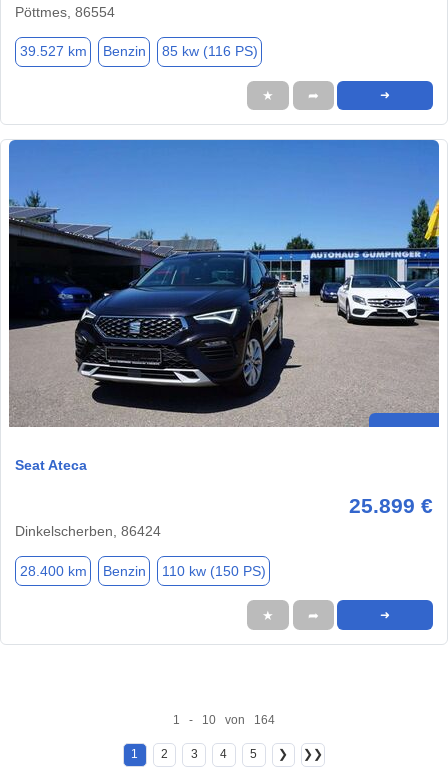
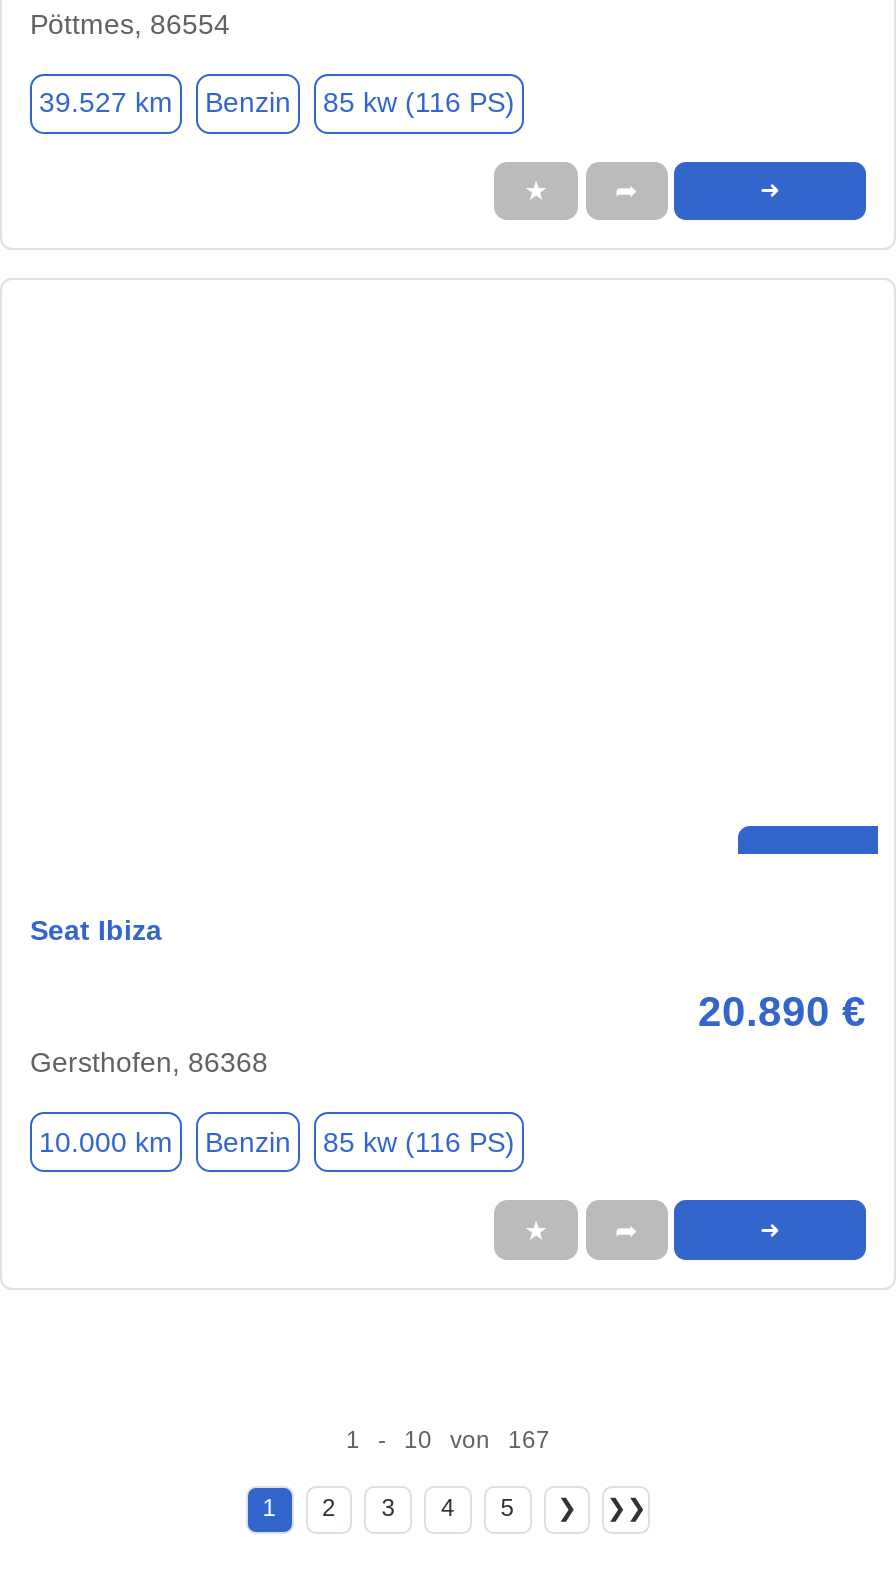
- [image]

- Seat Ateca
+ Seat Ibiza

- 25.899 €
- Dinkelscherben, 86424
+ 20.890 €
+ Gersthofen, 86368

- 28.400 km
+ 10.000 km

- 110 kw (150 PS)
+ 85 kw (116 PS)

- 1 - 10 von 164
+ 1 - 10 von 167
